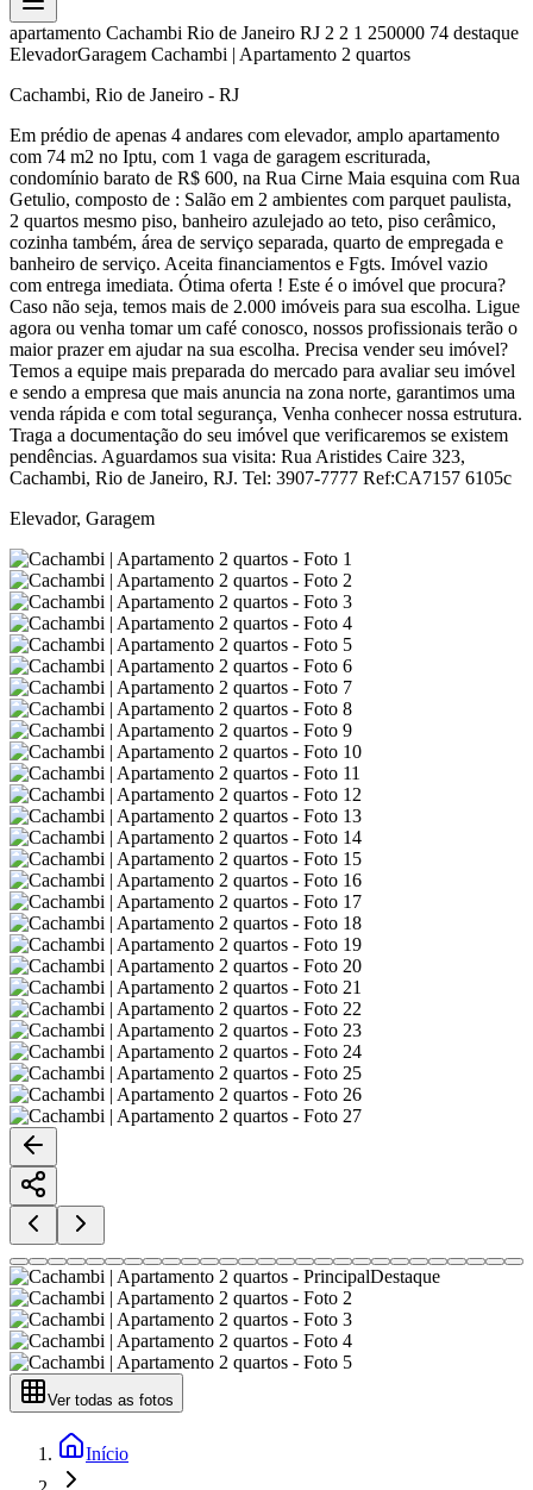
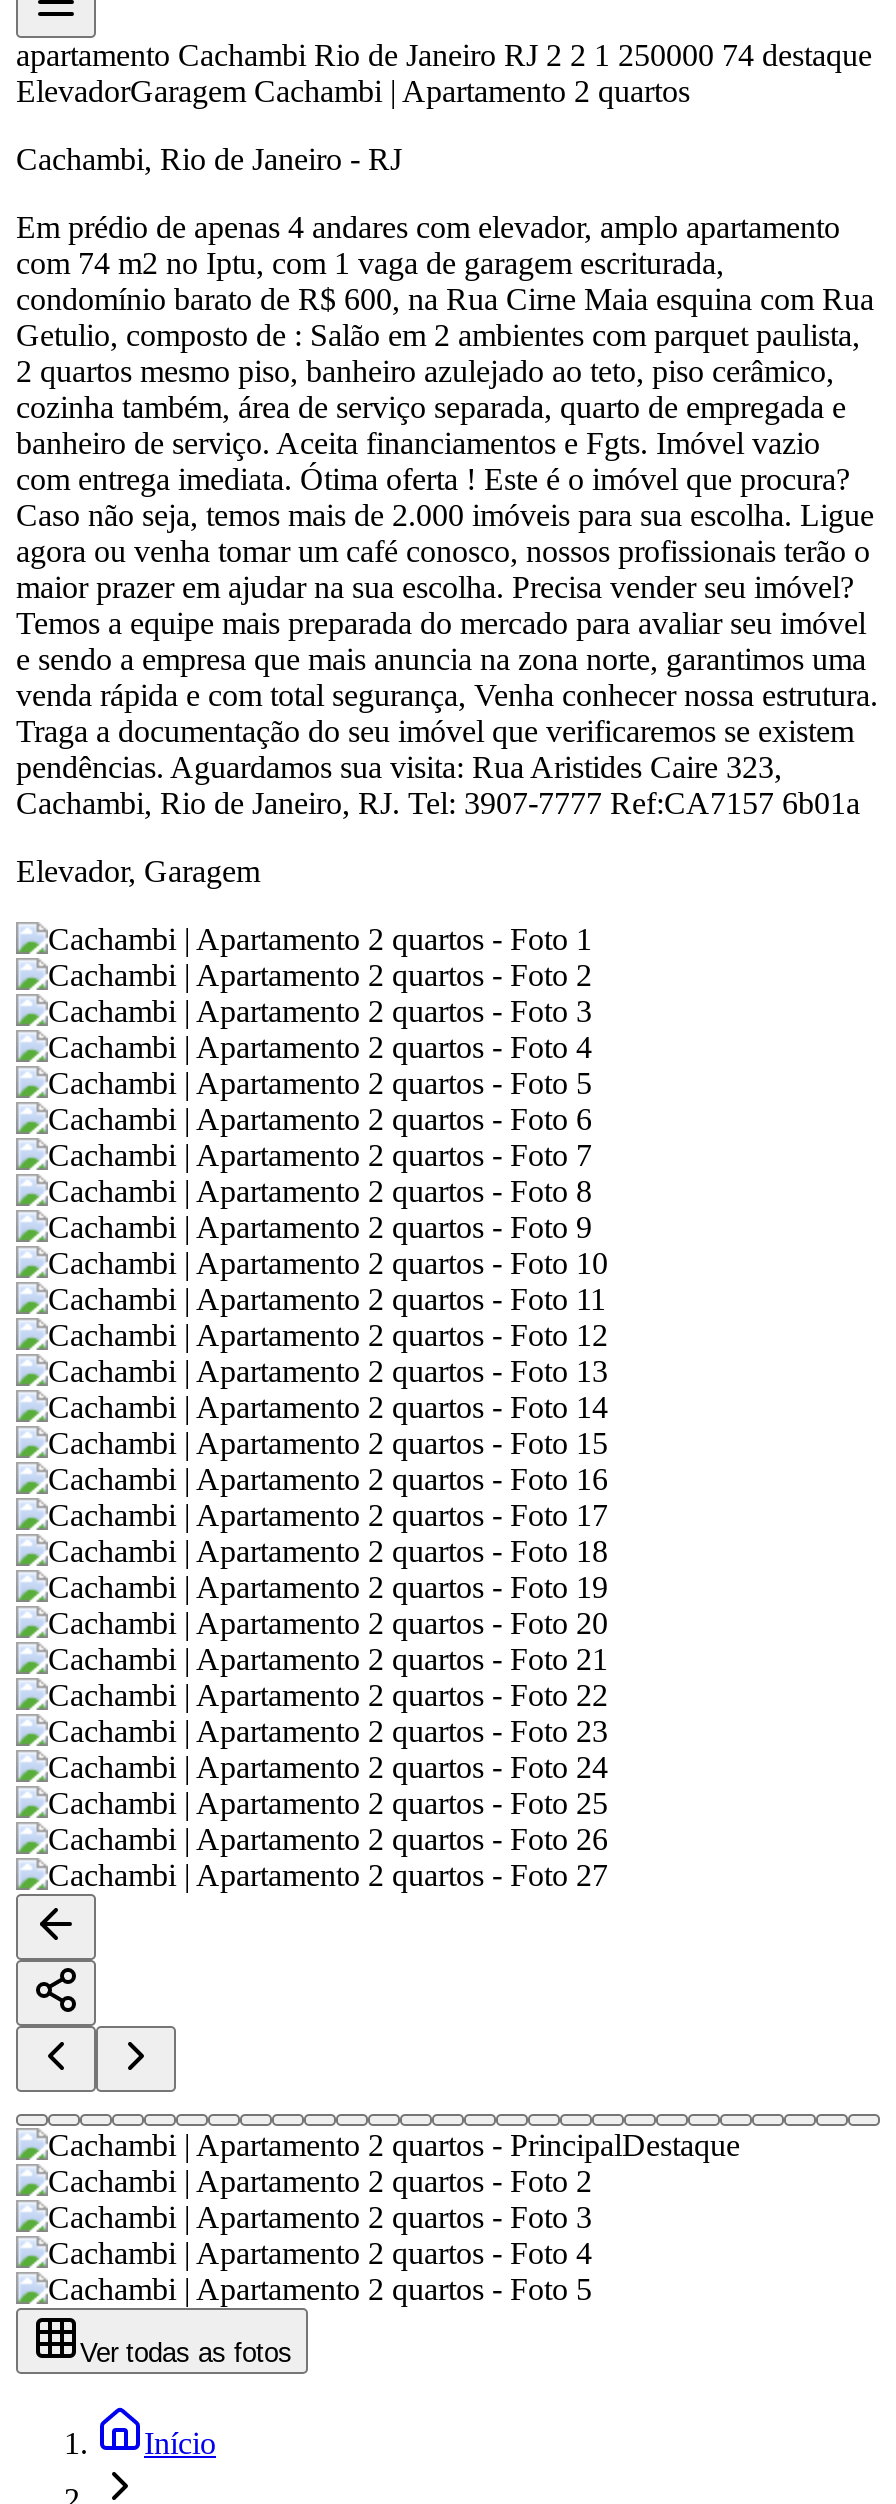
- Cachambi, Rio de Janeiro, RJ. Tel: 3907-7777 Ref:CA7157 6105c
+ Cachambi, Rio de Janeiro, RJ. Tel: 3907-7777 Ref:CA7157 6b01a
